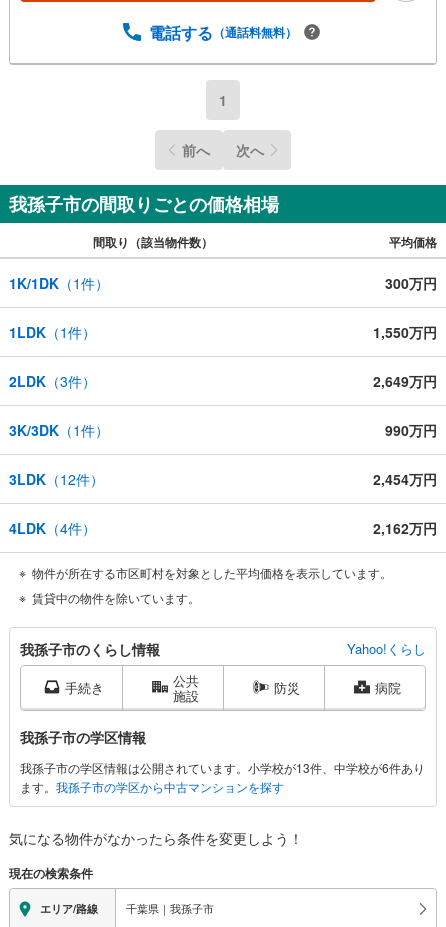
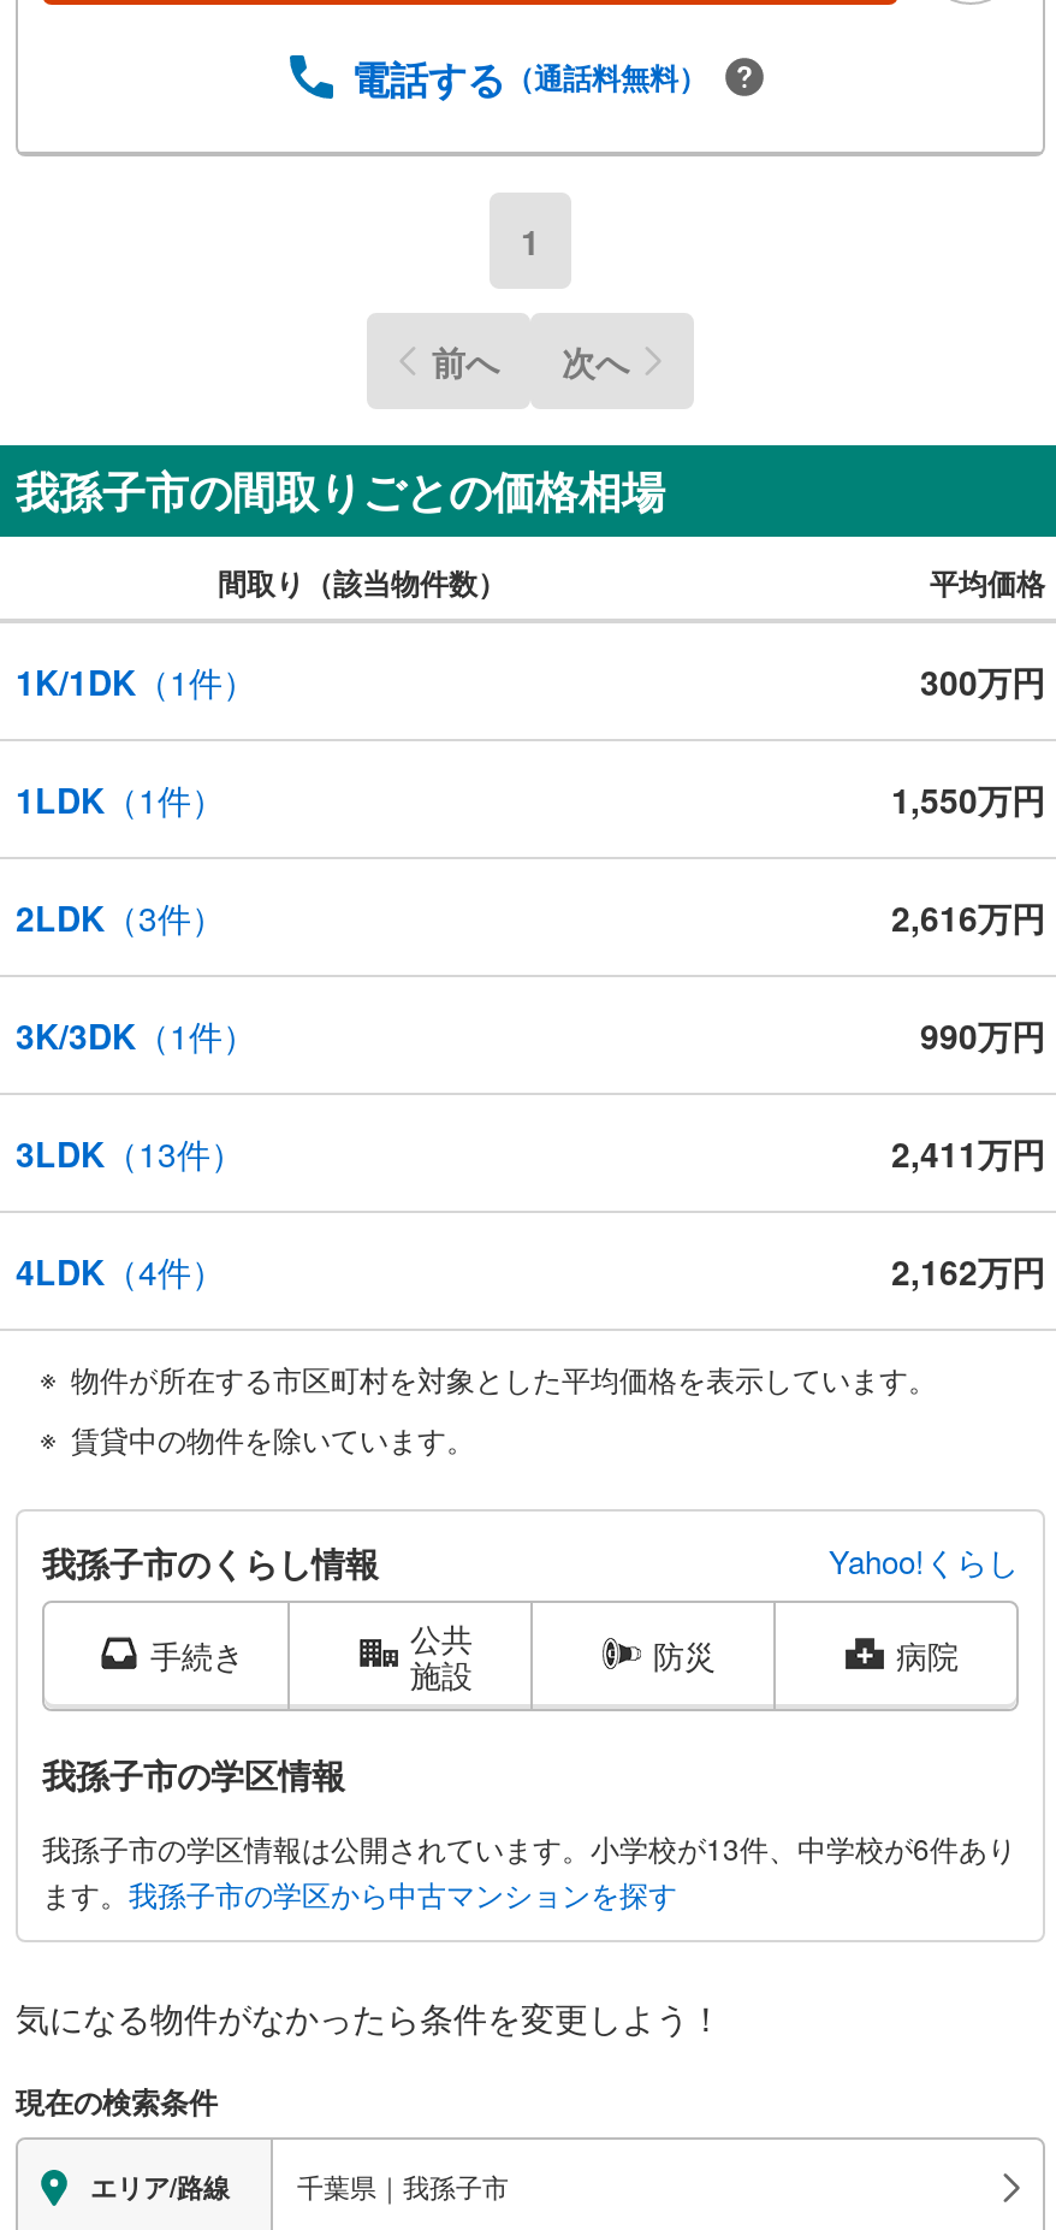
- 2,649万円
+ 2,616万円

- 3LDK（12件）
+ 3LDK（13件）

- 2,454万円
+ 2,411万円
